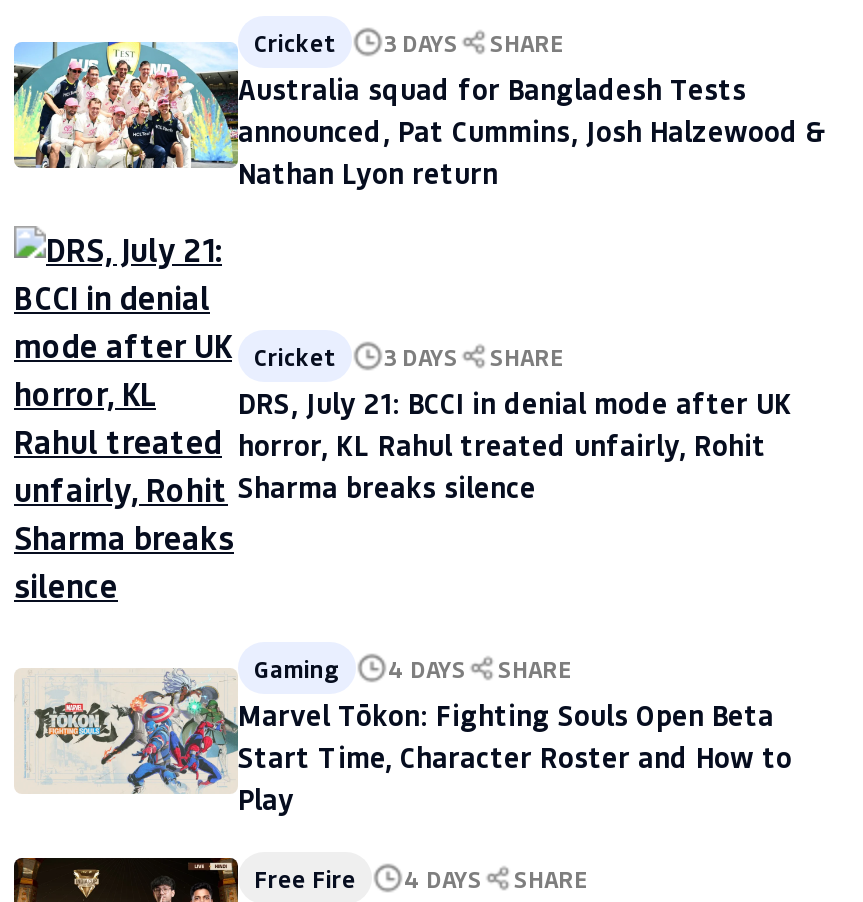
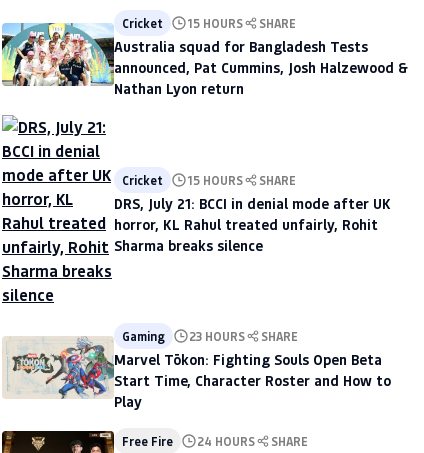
- Cricket 3 DAYS SHARE
+ Cricket 15 HOURS SHARE

- Cricket 3 DAYS SHARE
+ Cricket 15 HOURS SHARE

- Gaming 4 DAYS SHARE
+ Gaming 23 HOURS SHARE

- Free Fire 4 DAYS SHARE
+ Free Fire 24 HOURS SHARE
